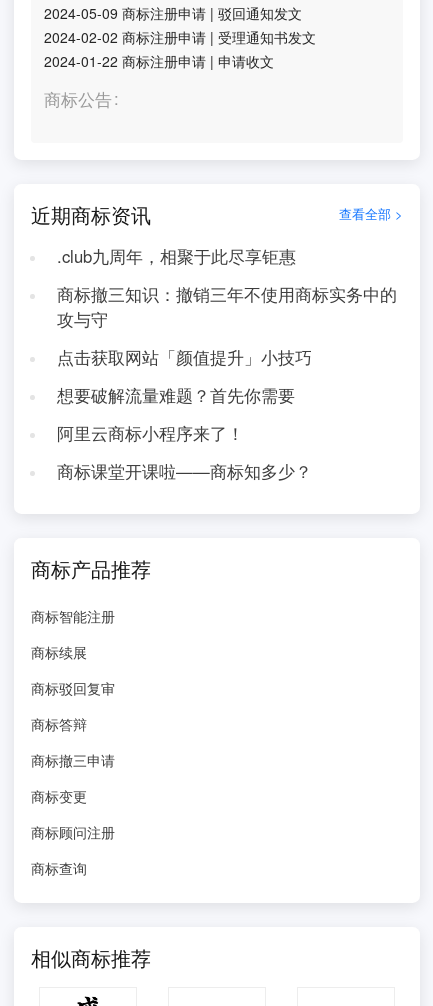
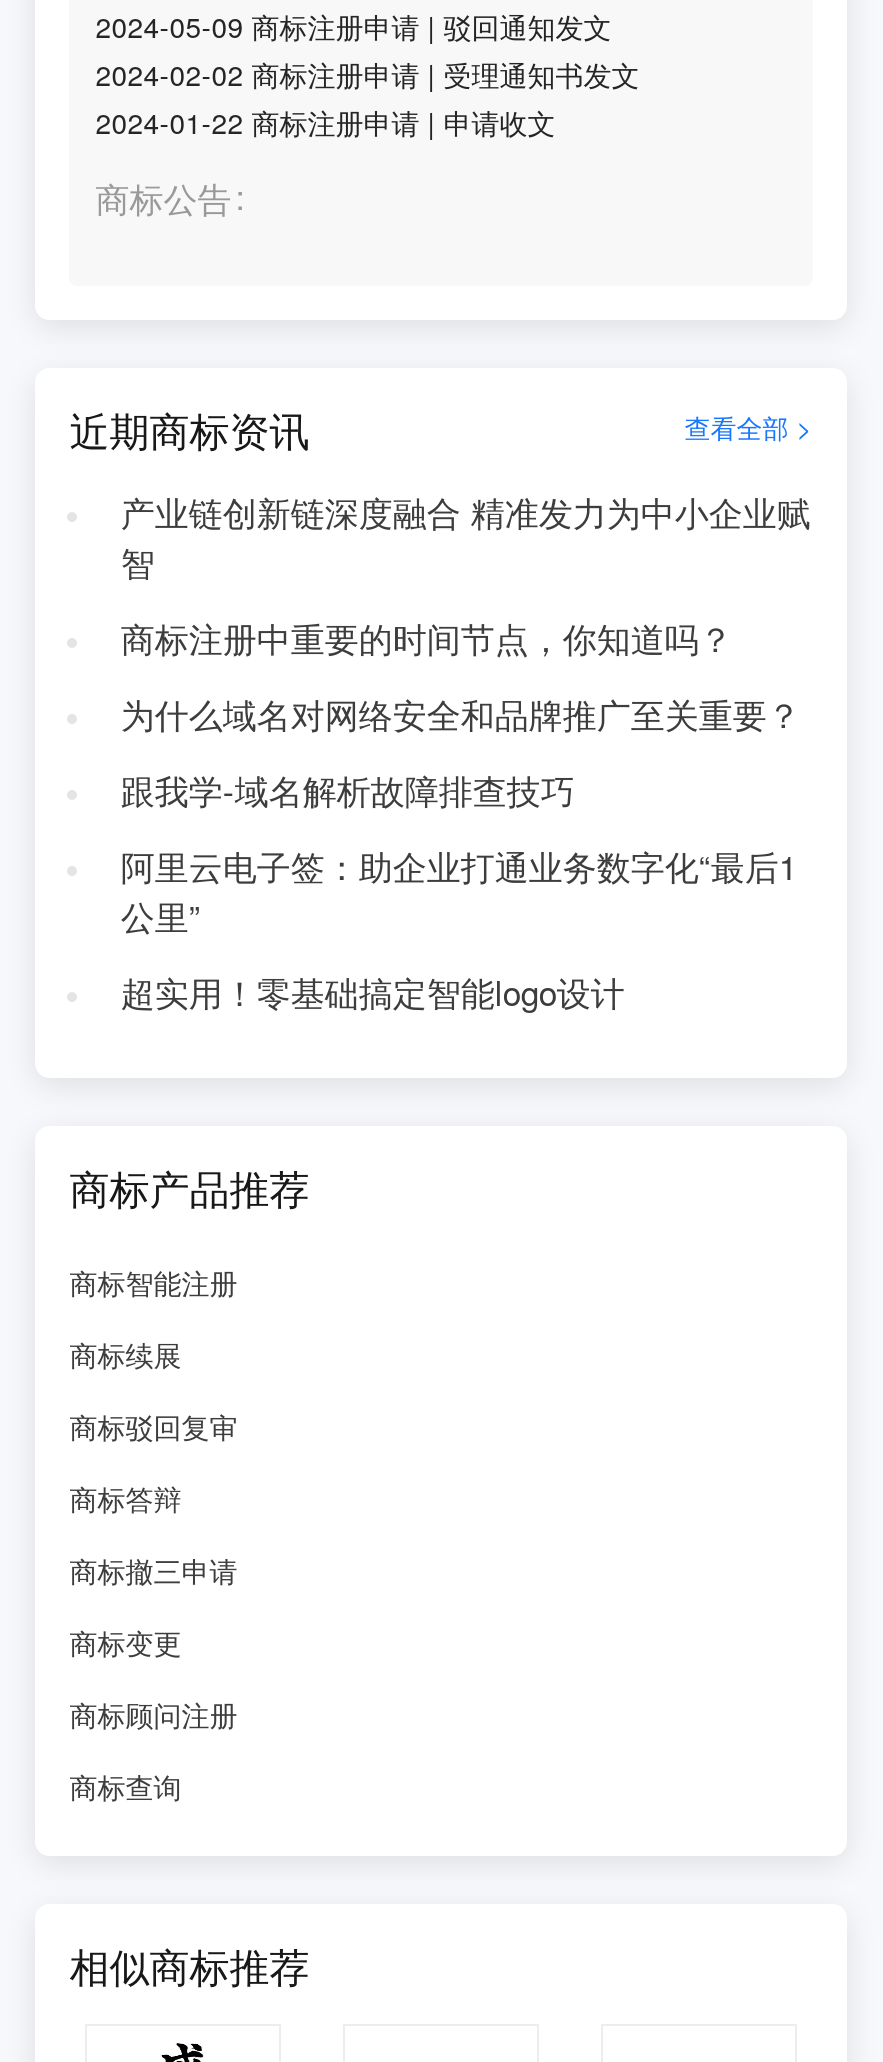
- .club九周年，相聚于此尽享钜惠
+ 产业链创新链深度融合 精准发力为中小企业赋
+ 智

- 商标撤三知识：撤销三年不使用商标实务中的
- 攻与守
+ 商标注册中重要的时间节点，你知道吗？

- 点击获取网站「颜值提升」小技巧
+ 为什么域名对网络安全和品牌推广至关重要？

- 想要破解流量难题？首先你需要
+ 跟我学-域名解析故障排查技巧

- 阿里云商标小程序来了！
+ 阿里云电子签：助企业打通业务数字化“最后1
+ 公里”

- 商标课堂开课啦——商标知多少？
+ 超实用！零基础搞定智能logo设计
